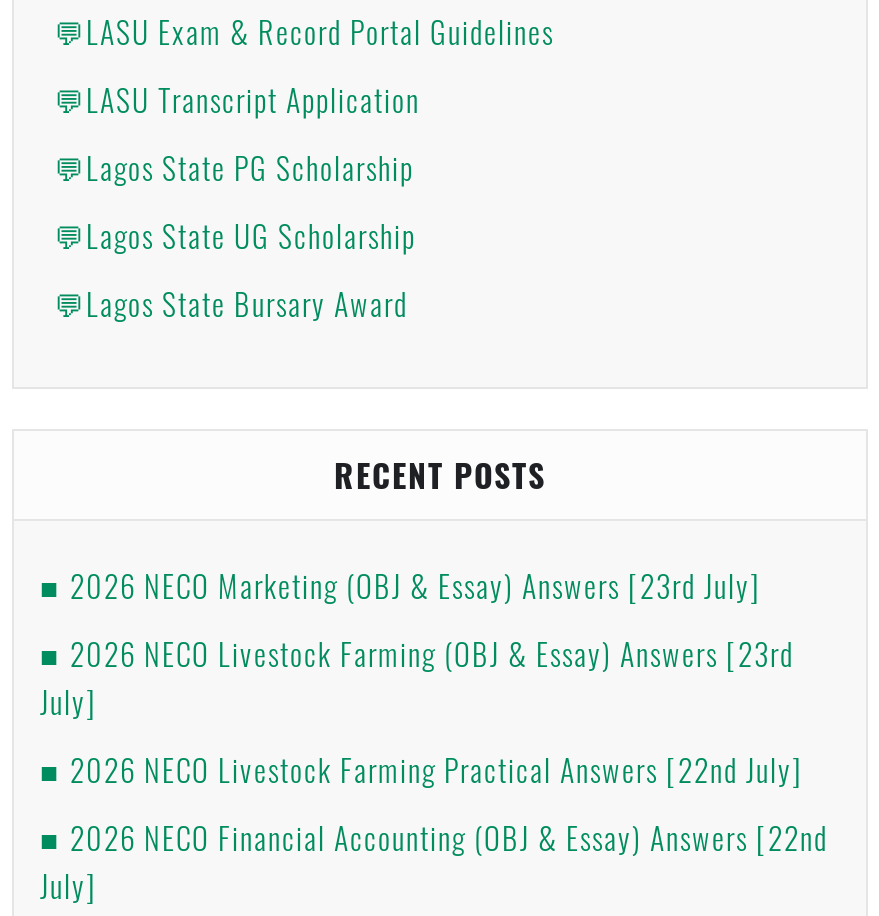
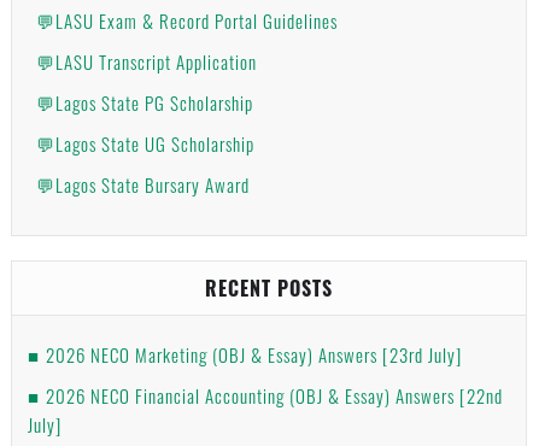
- 2026 NECO Livestock Farming (OBJ & Essay) Answers [23rd
- July]
- 2026 NECO Livestock Farming Practical Answers [22nd July]
